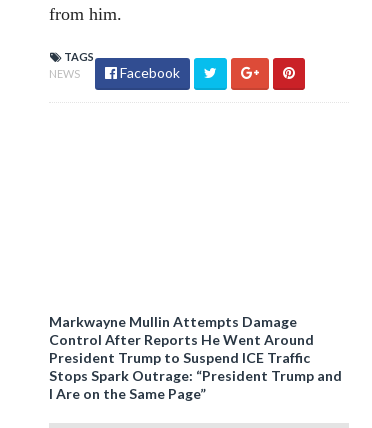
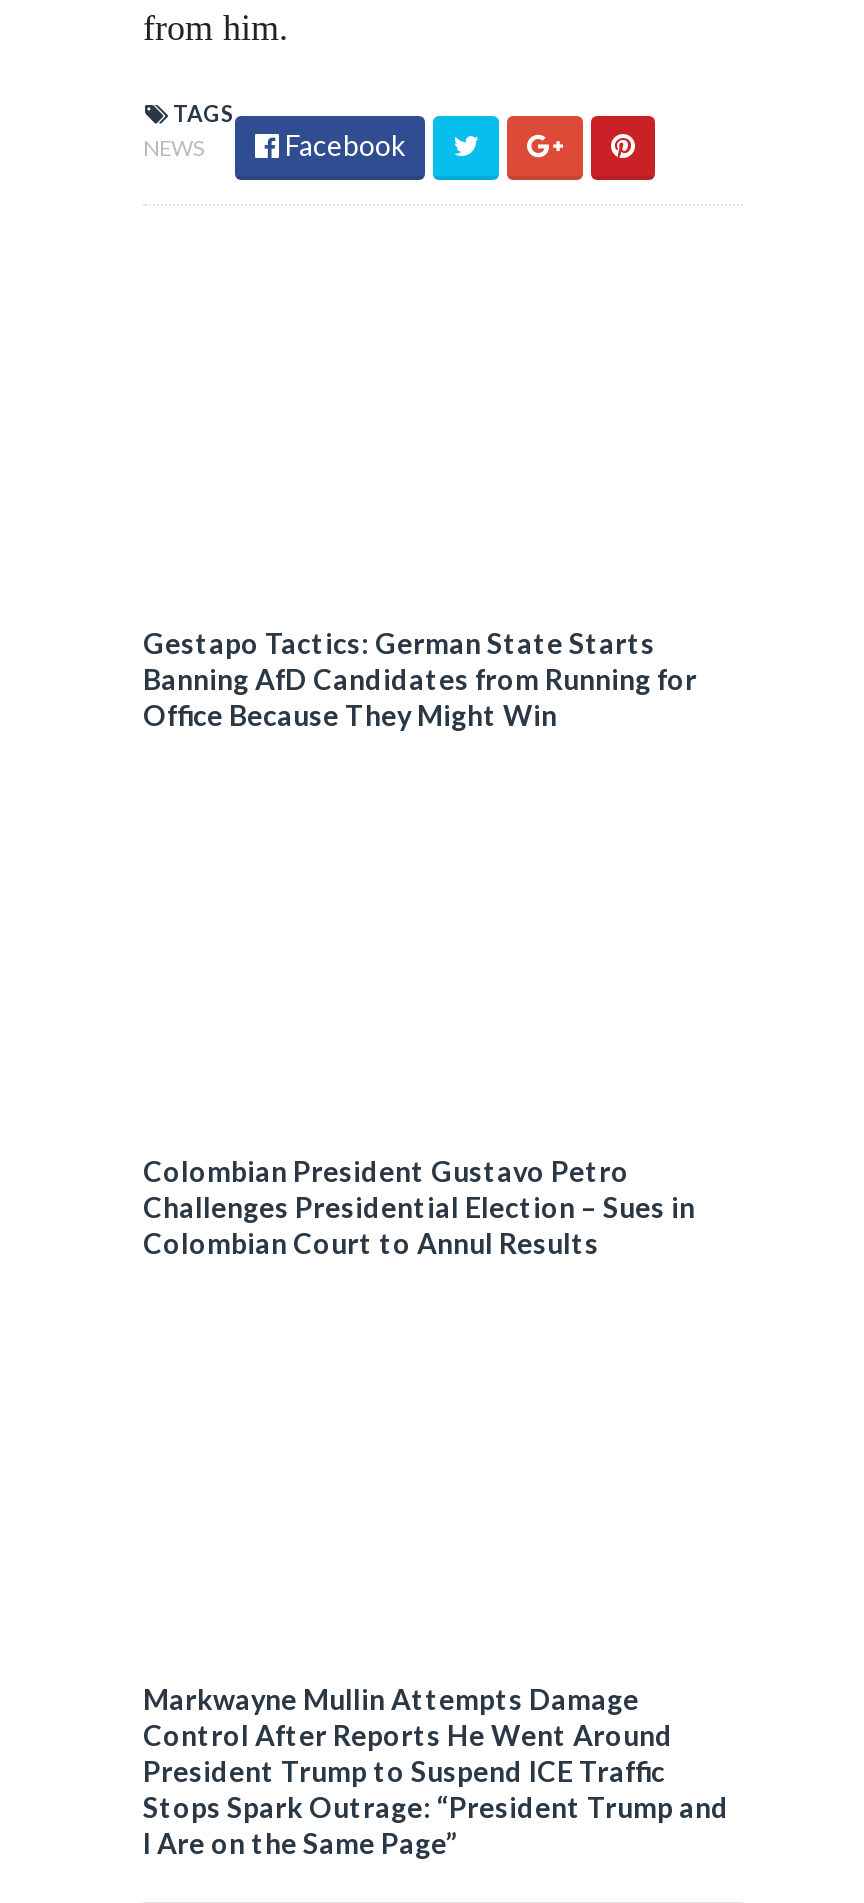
+ Gestapo Tactics: German State Starts
+ Banning AfD Candidates from Running for
+ Office Because They Might Win

+ Colombian President Gustavo Petro
+ Challenges Presidential Election – Sues in
+ Colombian Court to Annul Results
